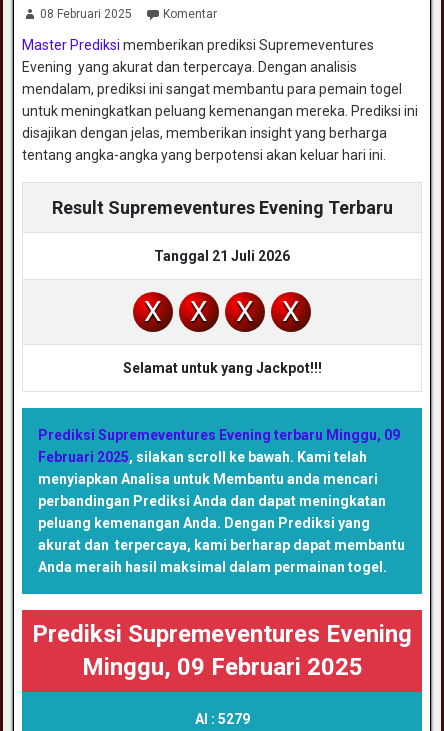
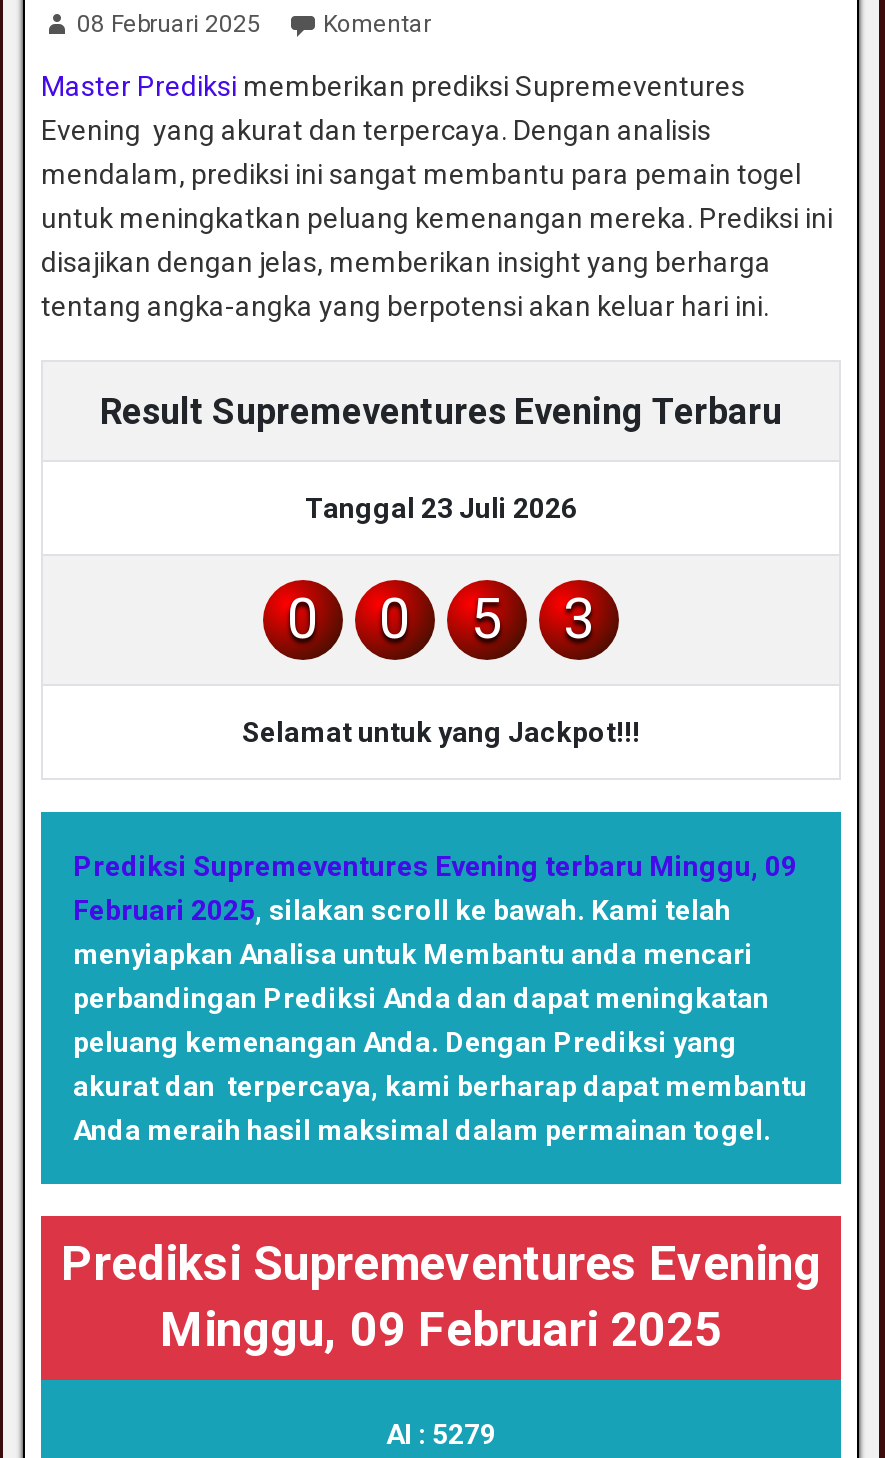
- Tanggal 21 Juli 2026
+ Tanggal 23 Juli 2026

- X
- X
- X
- X
+ 0
+ 0
+ 5
+ 3
